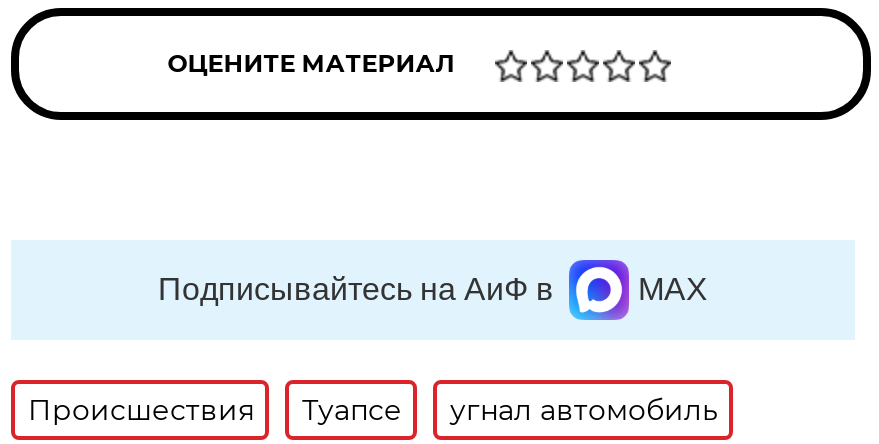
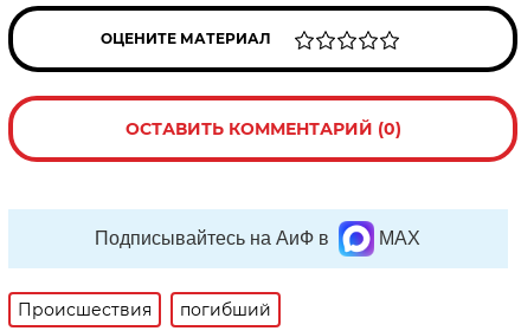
+ ОСТАВИТЬ КОММЕНТАРИЙ (0)

- Туапсе
- угнал автомобиль
+ погибший
